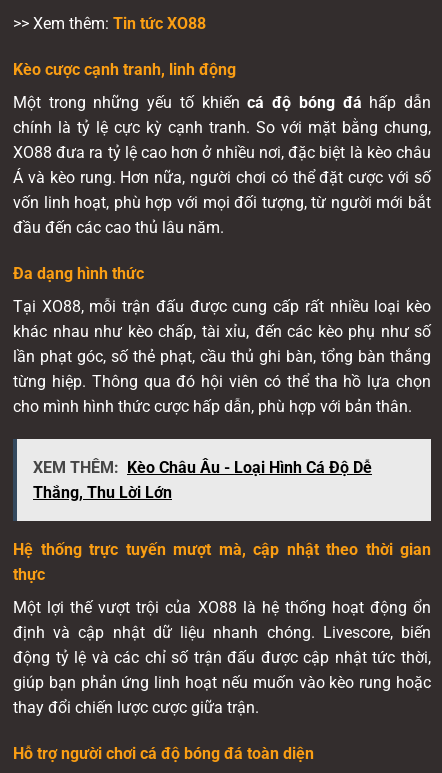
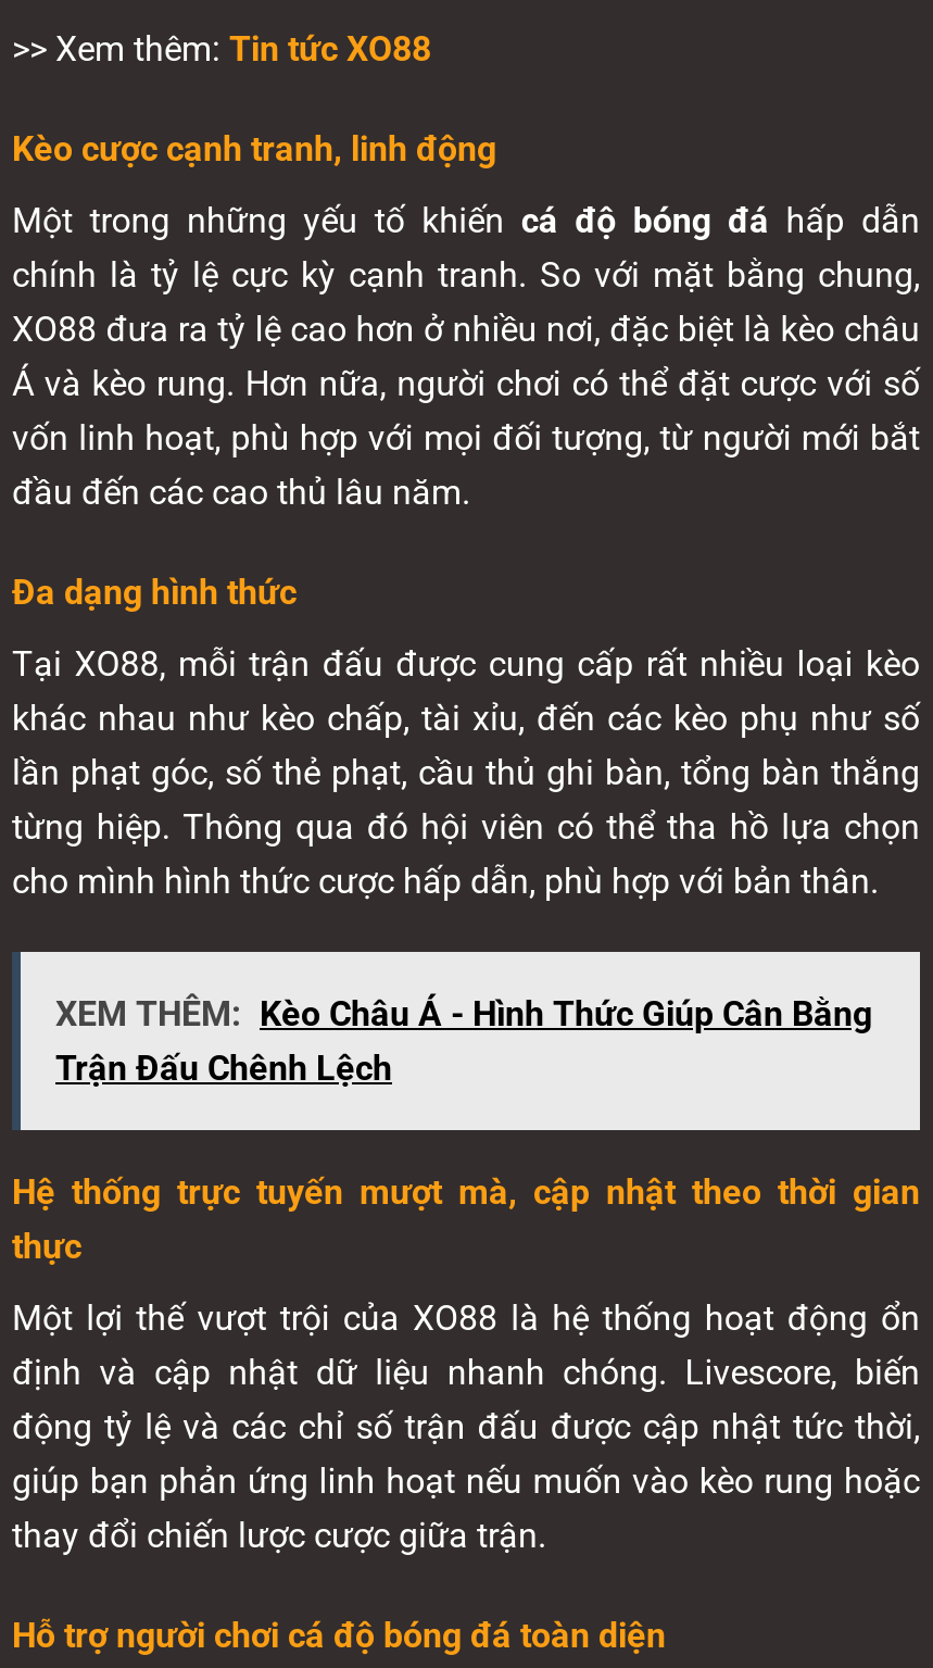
- XEM THÊM: Kèo Châu Âu - Loại Hình Cá Độ Dễ
- Thắng, Thu Lời Lớn
+ XEM THÊM: Kèo Châu Á - Hình Thức Giúp Cân Bằng
+ Trận Đấu Chênh Lệch
